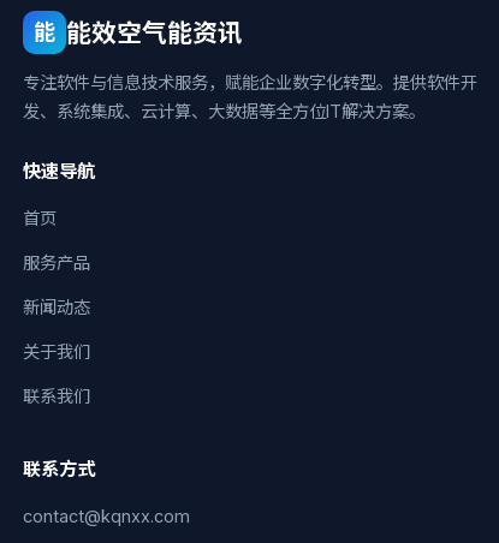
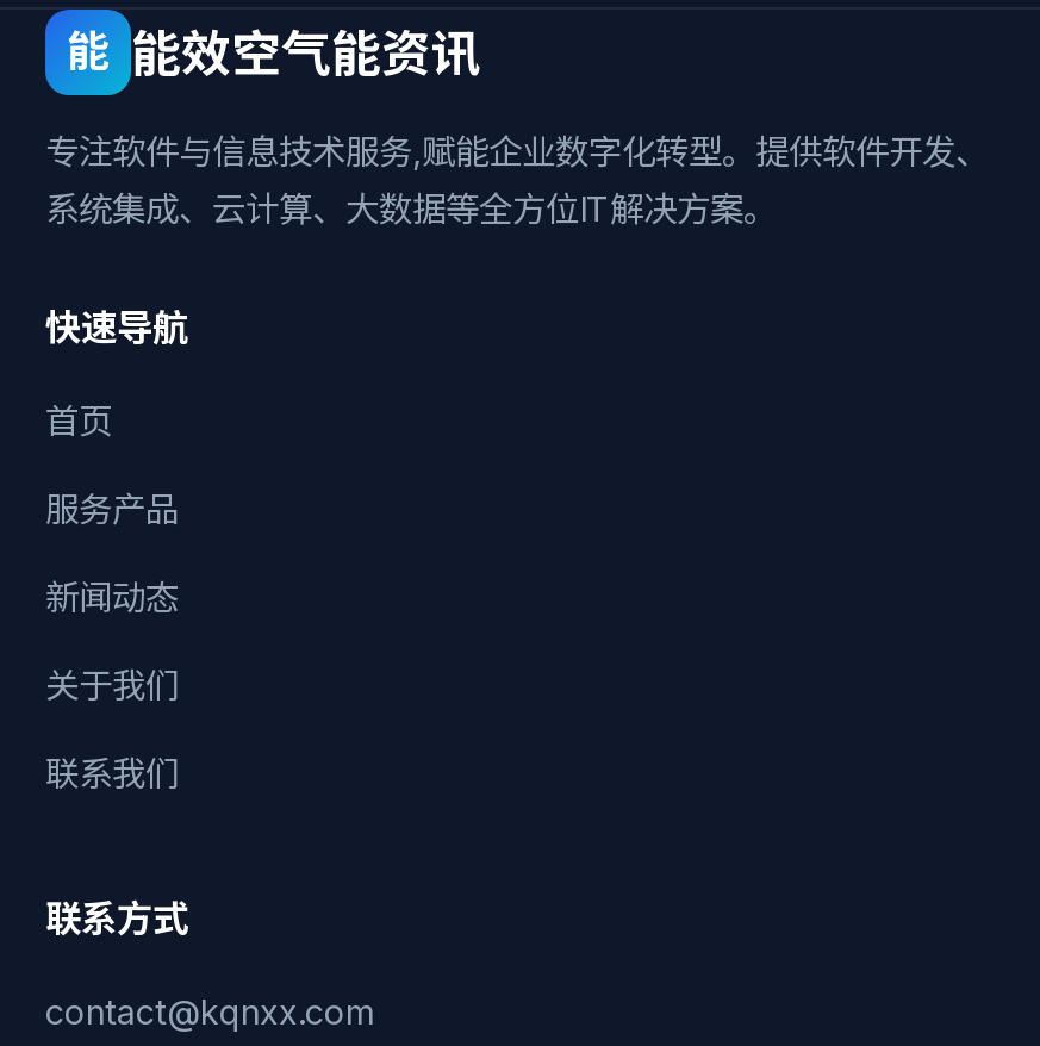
- 专注软件与信息技术服务，赋能企业数字化转型。提供软件开
- 发、系统集成、云计算、大数据等全方位IT解决方案。
+ 专注软件与信息技术服务,赋能企业数字化转型。提供软件开发、
+ 系统集成、云计算、大数据等全方位IT解决方案。
